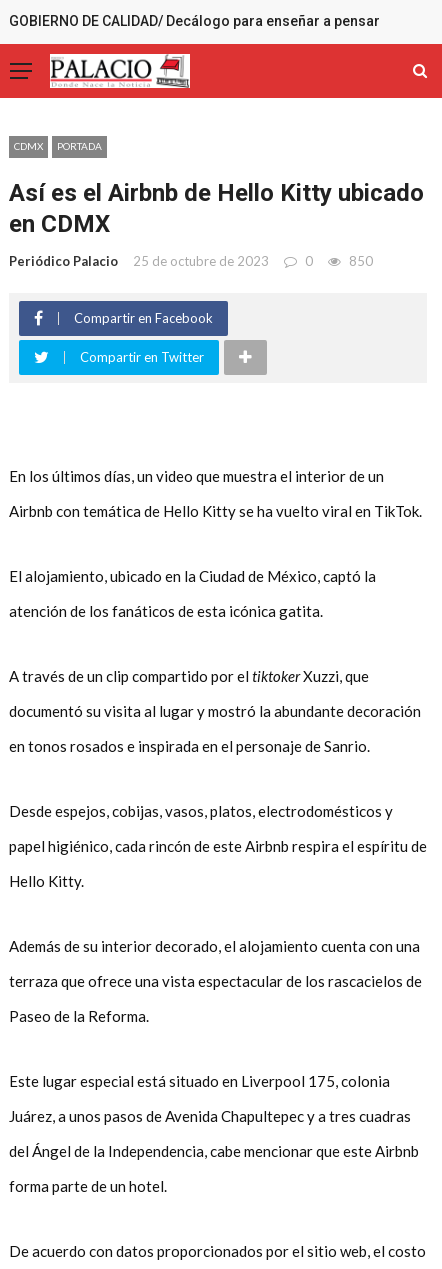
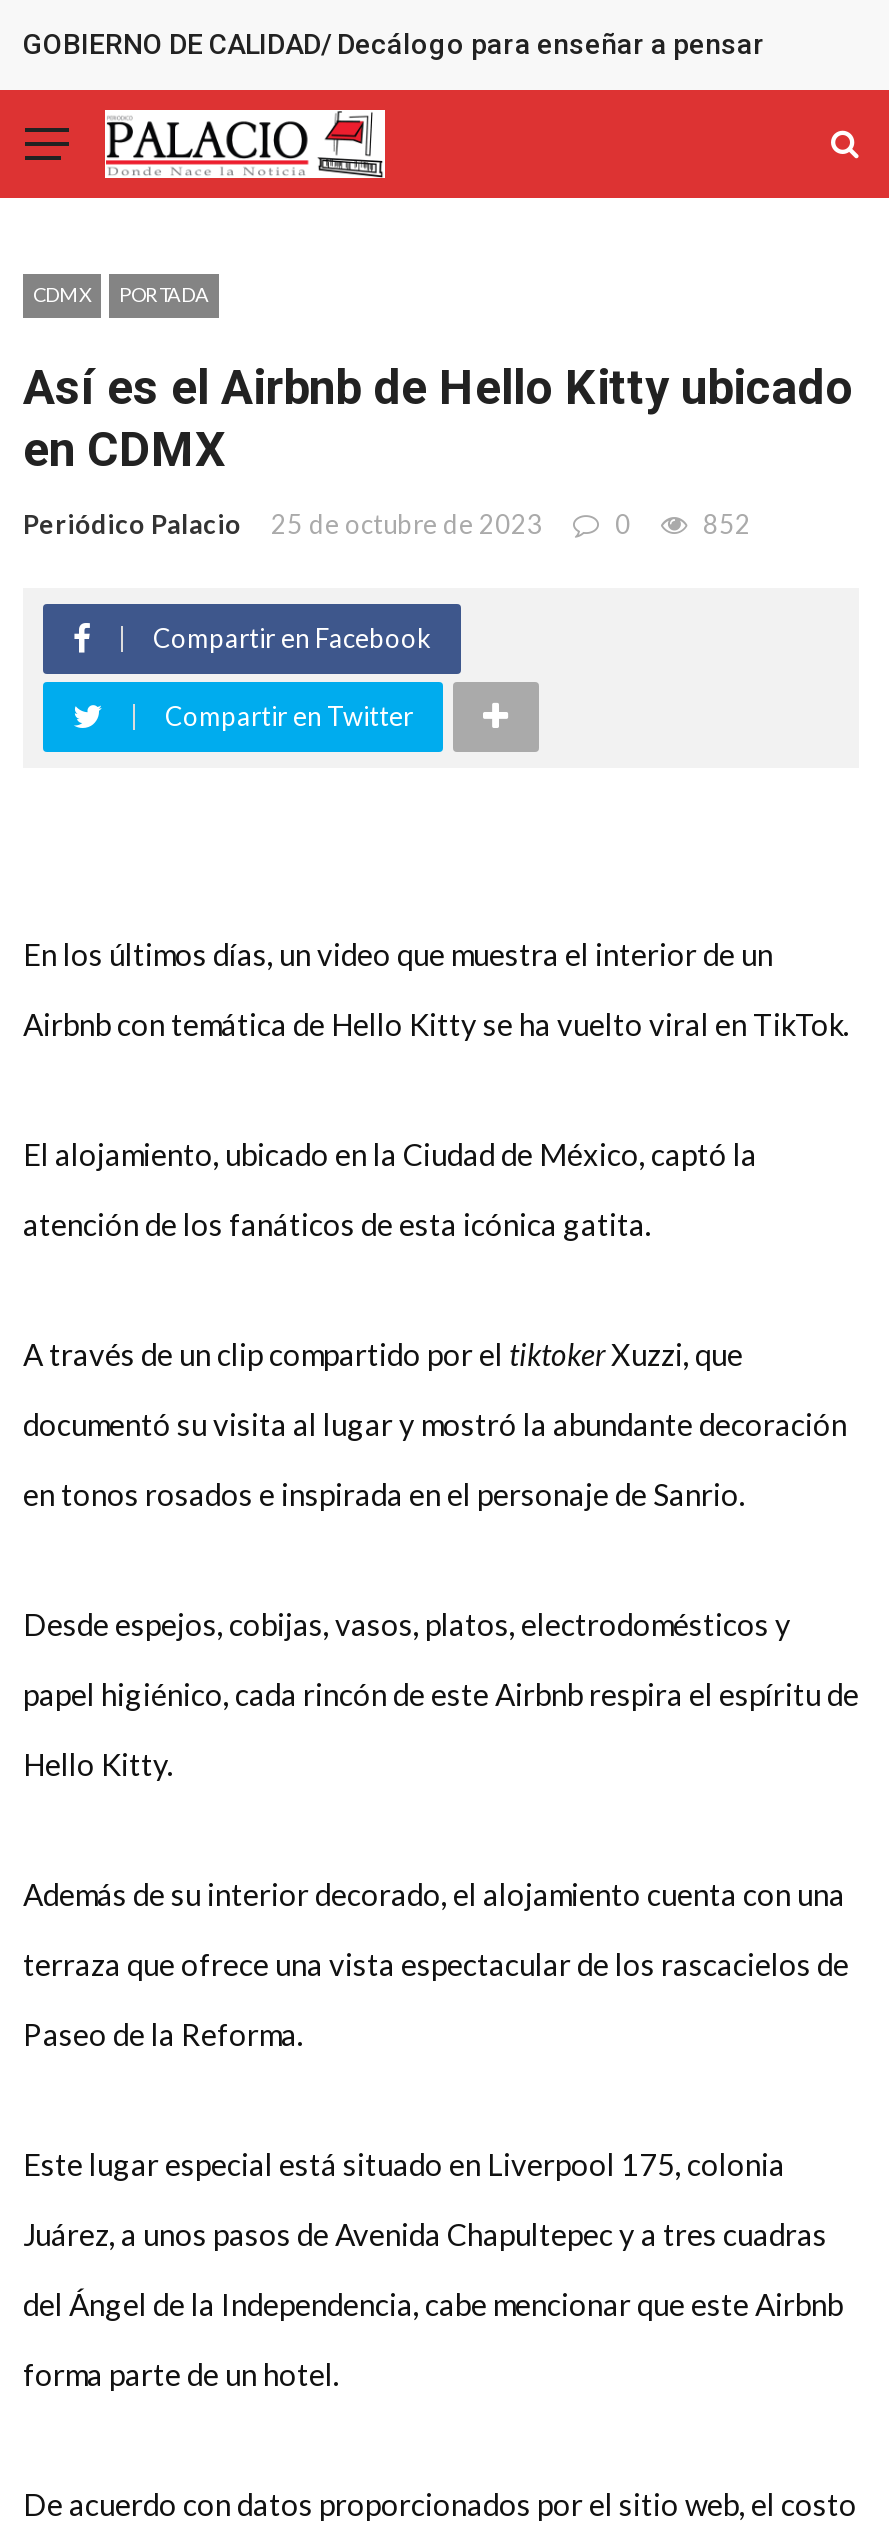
- 850
+ 852
